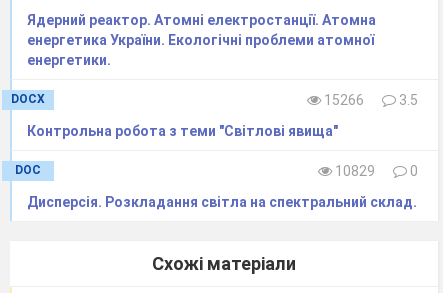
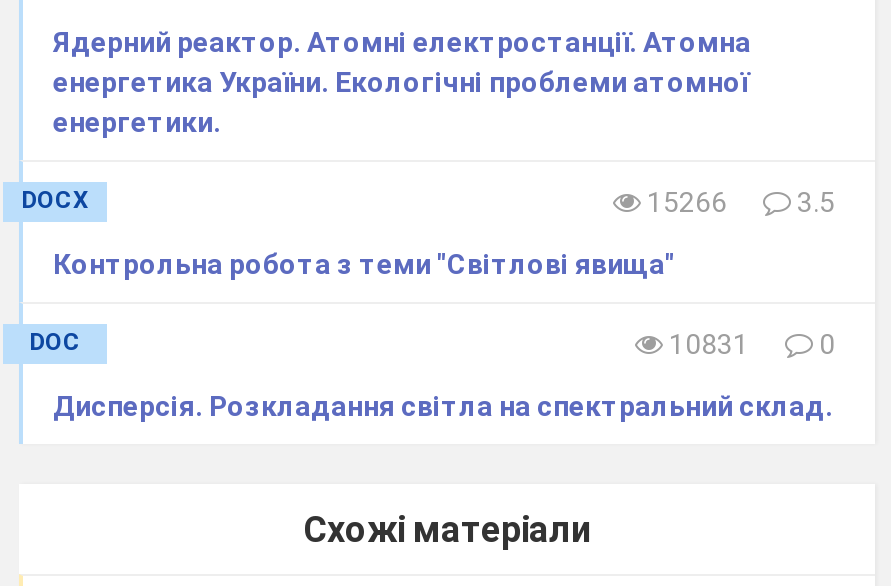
- 10829 0
+ 10831 0
